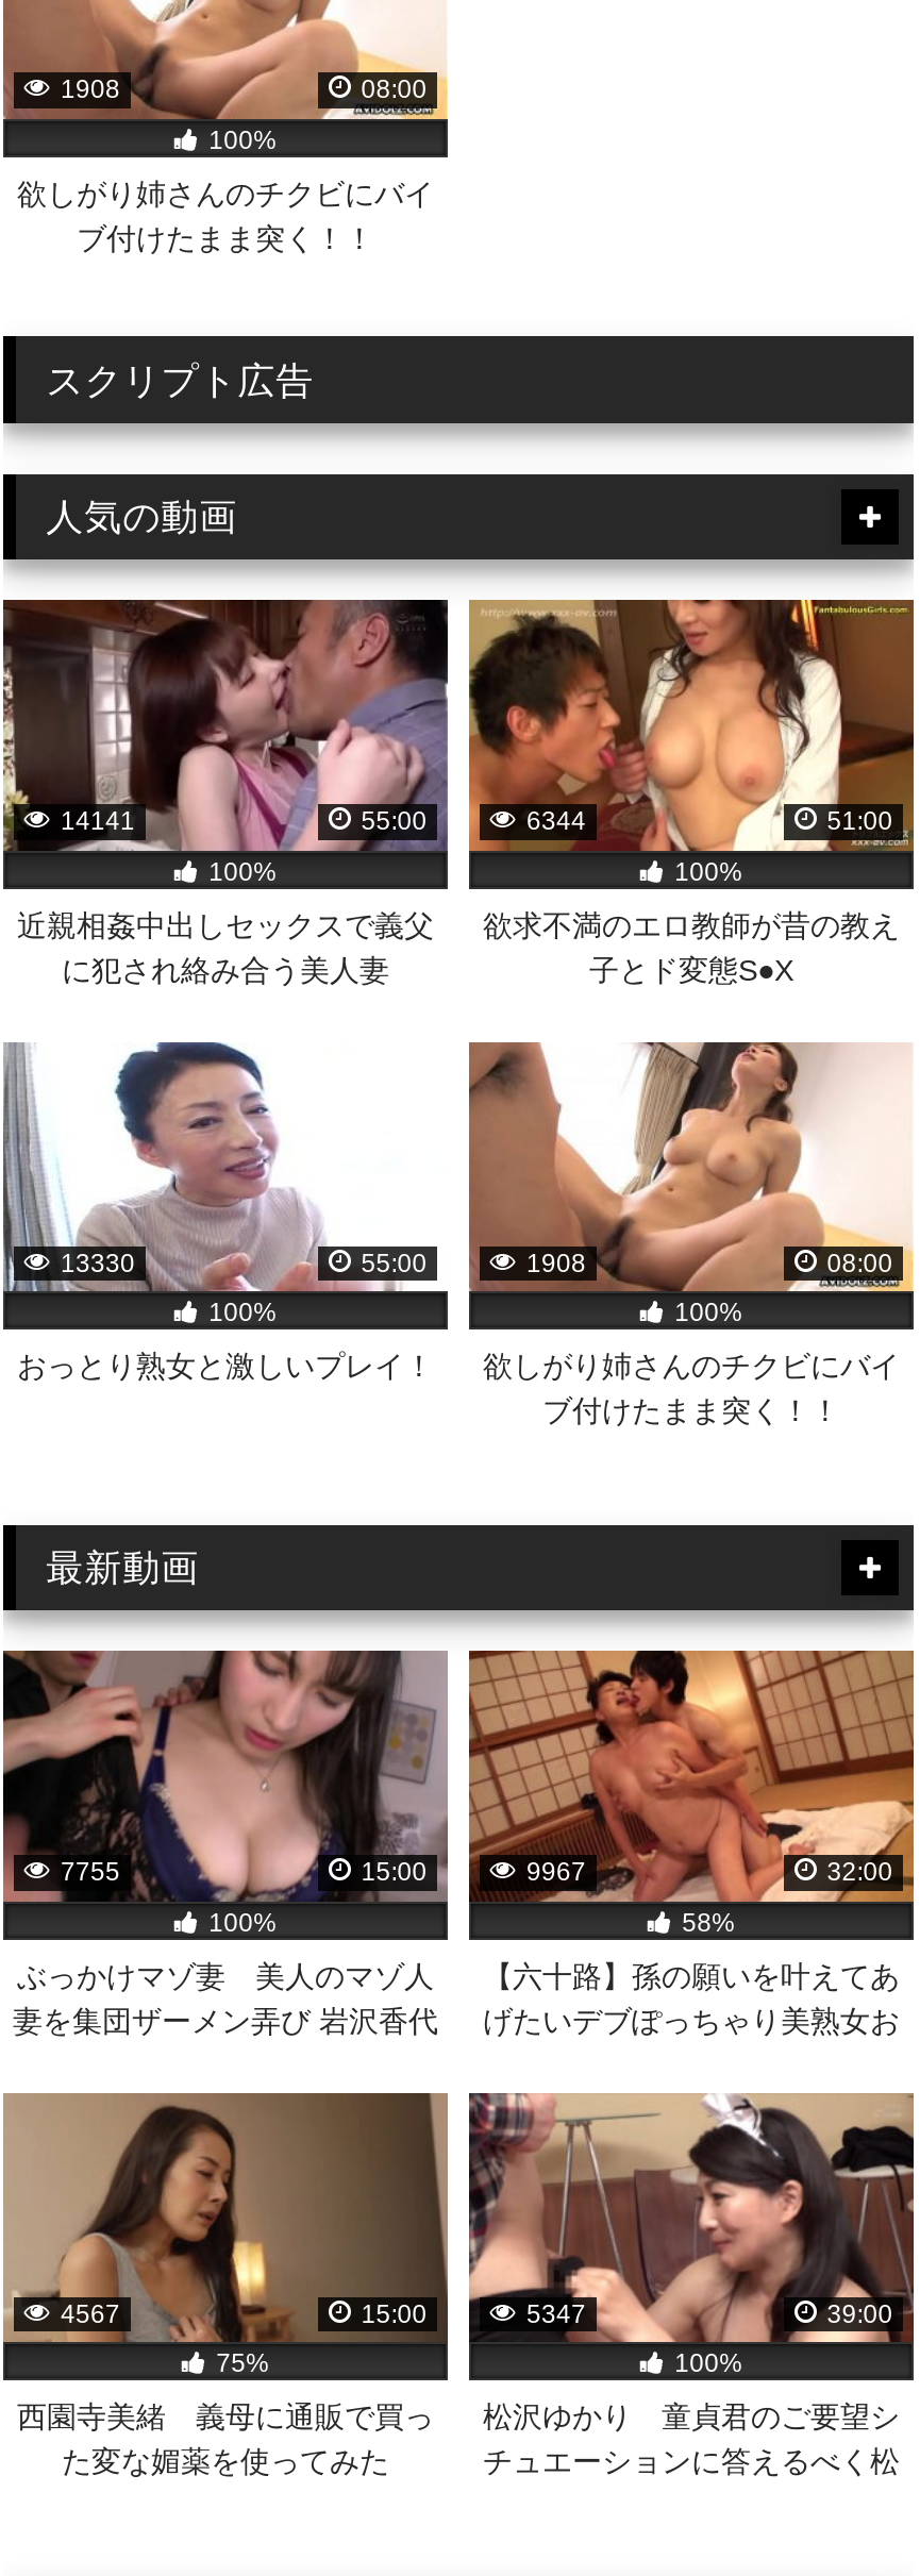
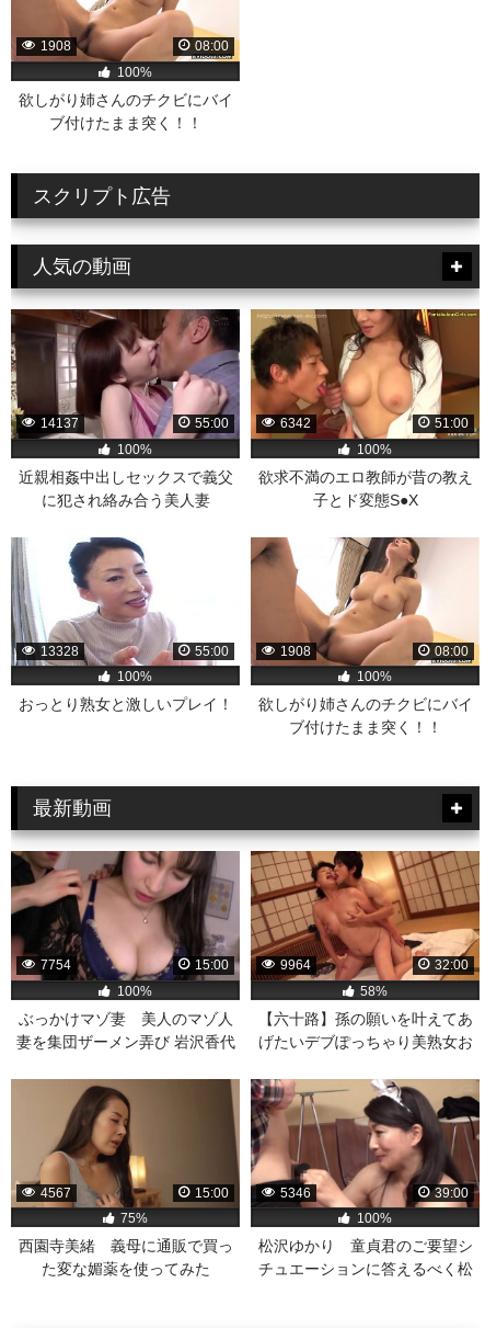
- 14141
+ 14137

- 6344
+ 6342

- 13330
+ 13328

- 7755
+ 7754

- 9967
+ 9964

- 5347
+ 5346
